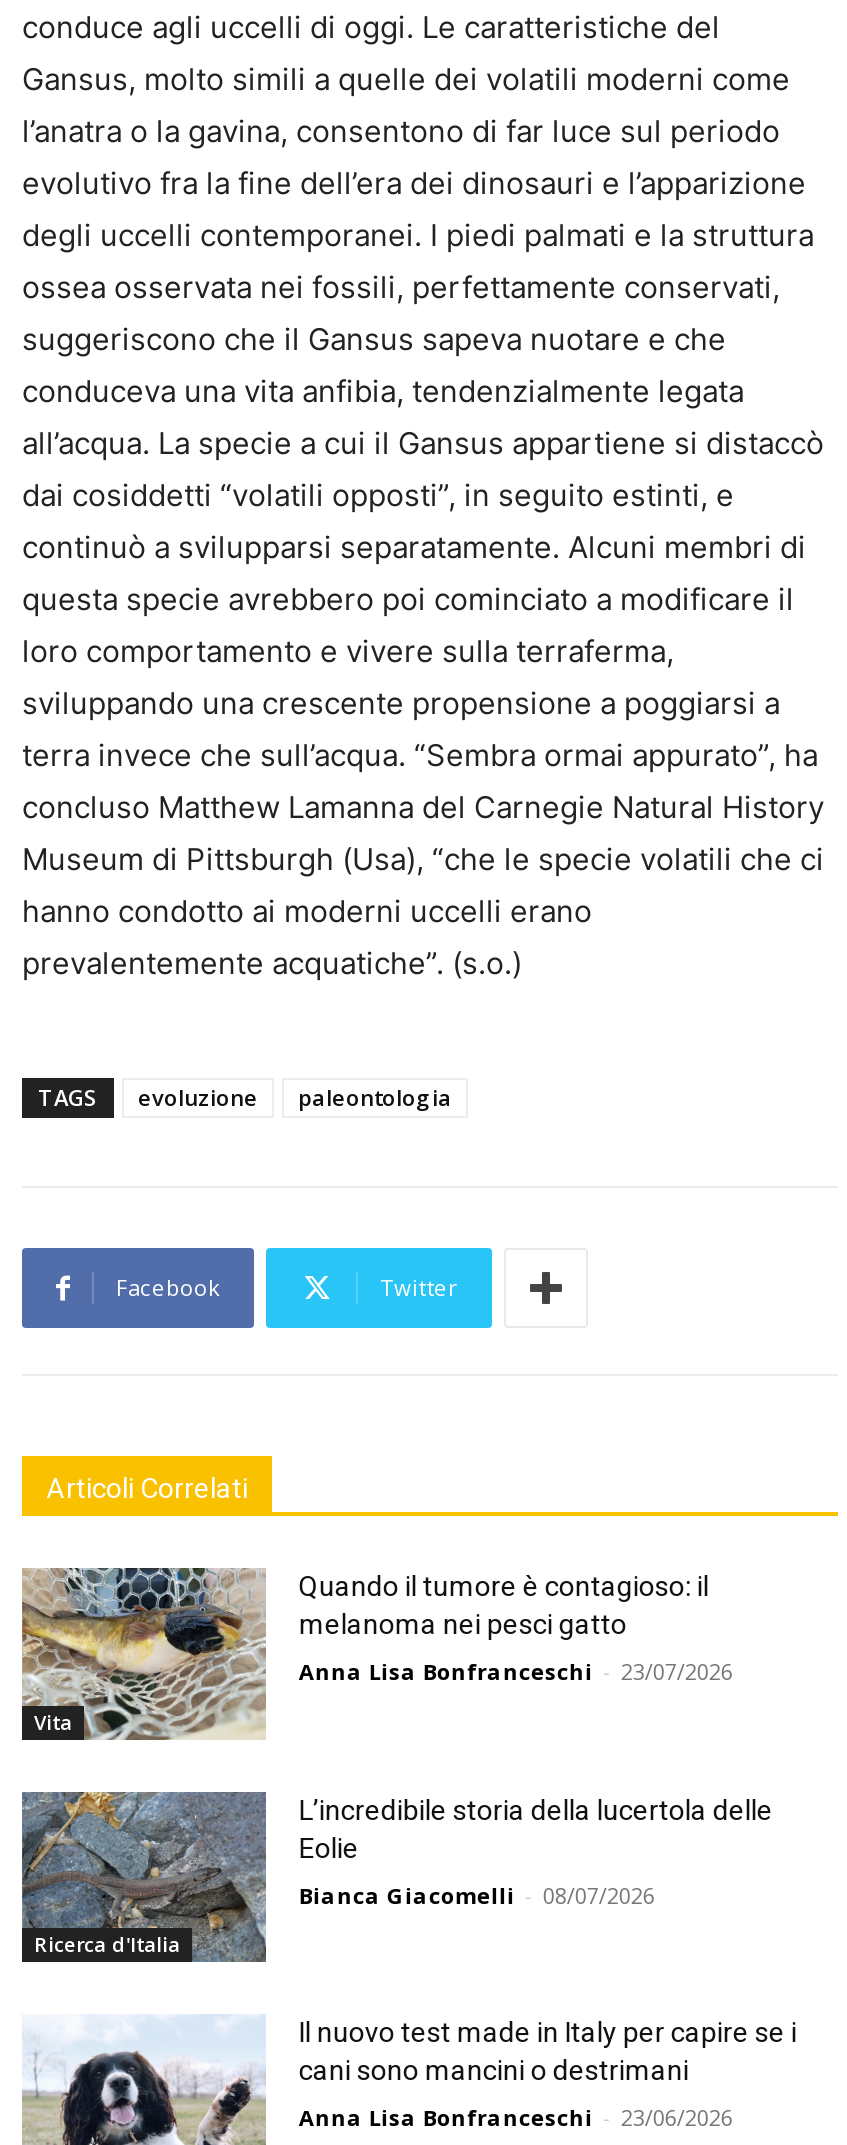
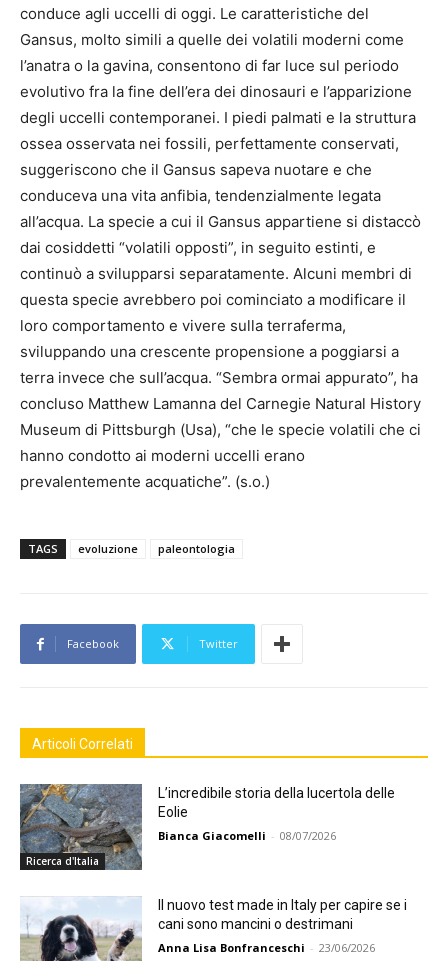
- [image]
- Vita

- Quando il tumore è contagioso: il
- melanoma nei pesci gatto
- Anna Lisa Bonfranceschi - 23/07/2026
